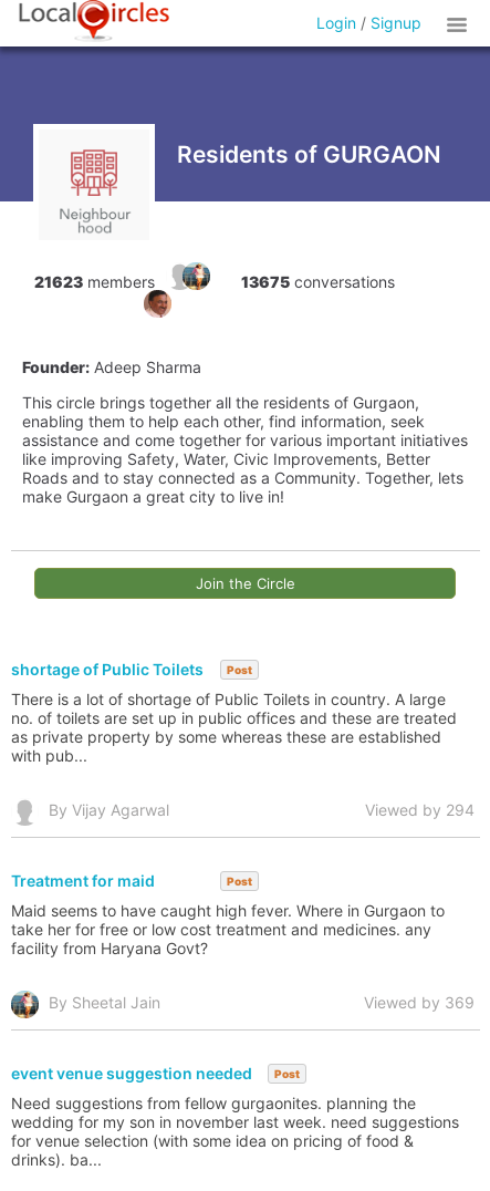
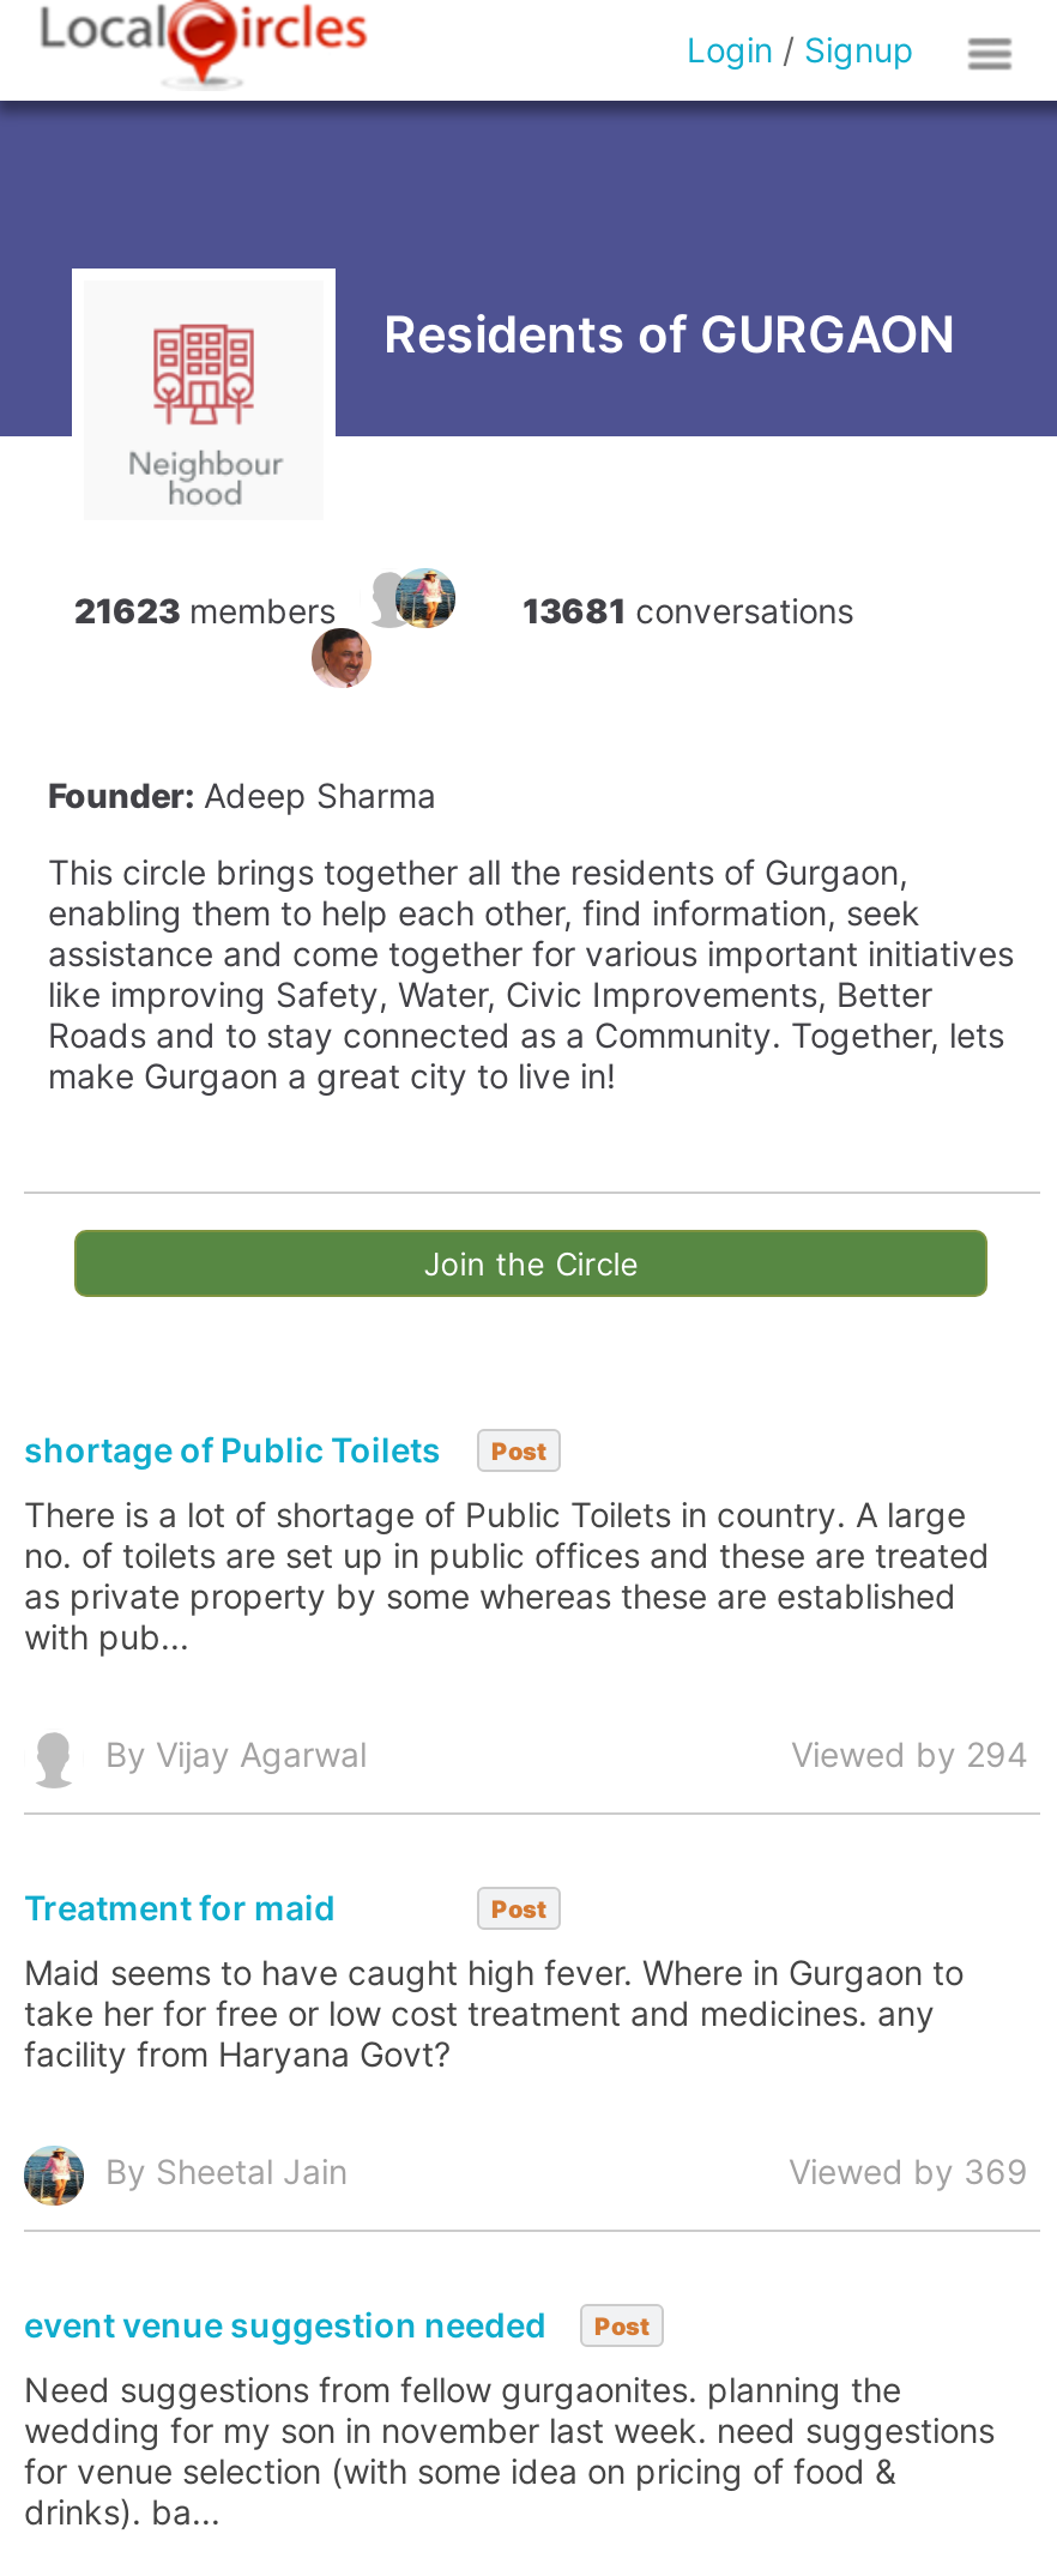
- 13675 conversations
+ 13681 conversations
